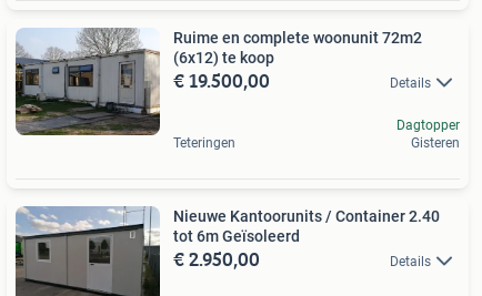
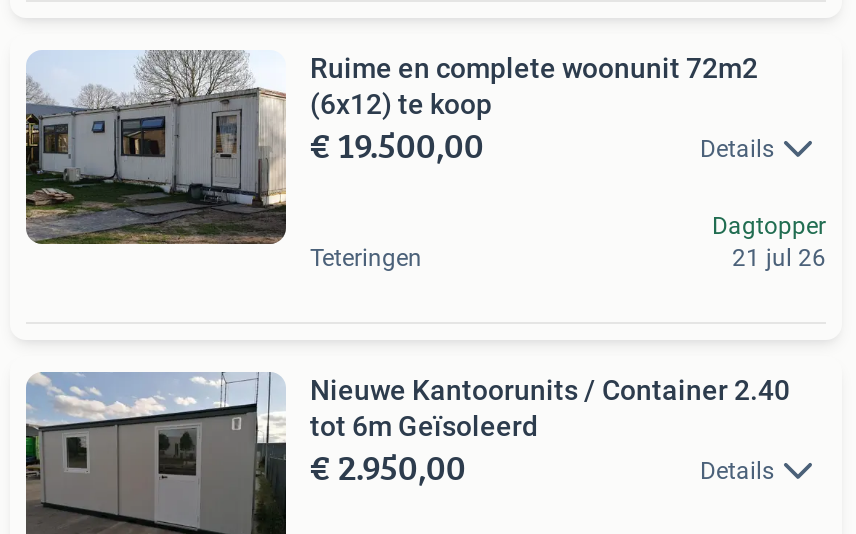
- Gisteren
+ 21 jul 26
